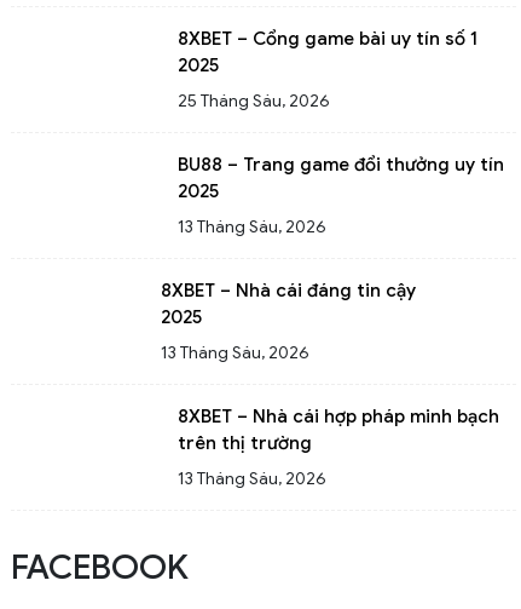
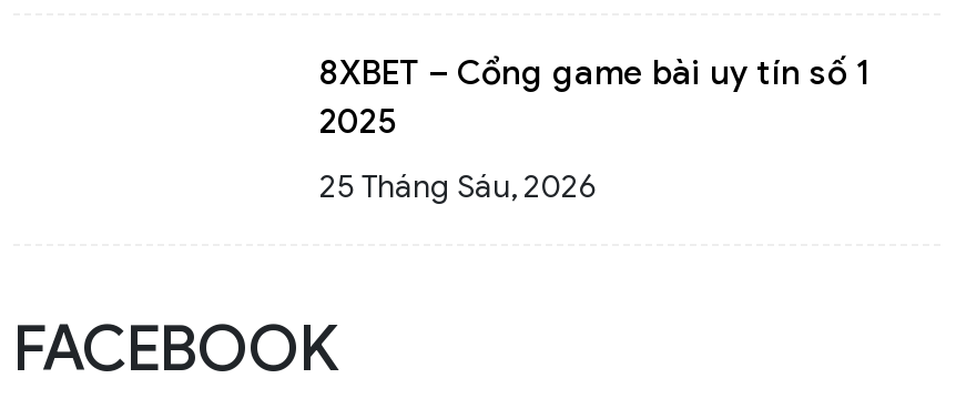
- BU88 – Trang game đổi thưởng uy tín
- 2025
- 13 Tháng Sáu, 2026
- 8XBET – Nhà cái đáng tin cậy
- 2025
- 13 Tháng Sáu, 2026
- 8XBET – Nhà cái hợp pháp minh bạch
- trên thị trường
- 13 Tháng Sáu, 2026
